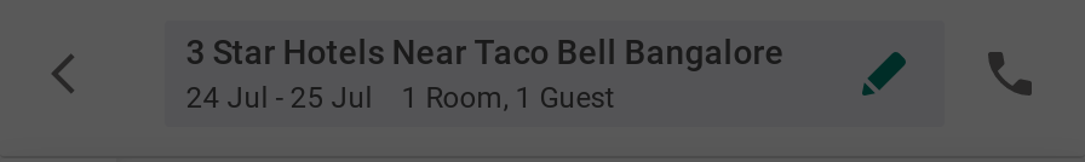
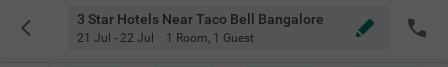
- 24 Jul - 25 Jul 1 Room, 1 Guest
+ 21 Jul - 22 Jul 1 Room, 1 Guest
